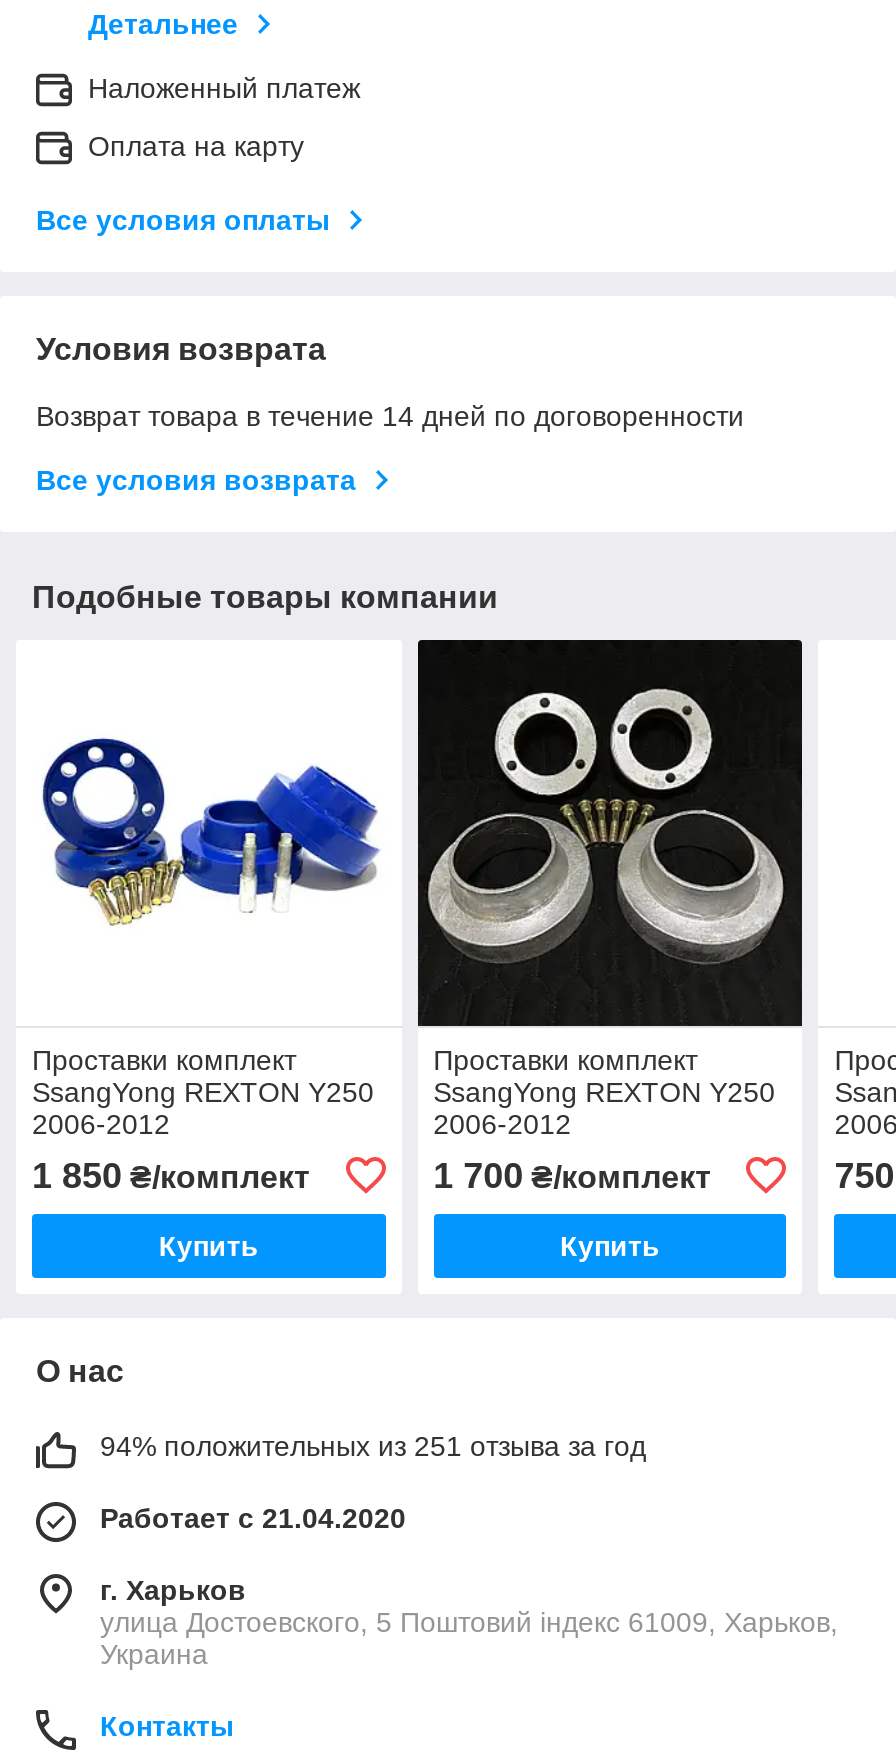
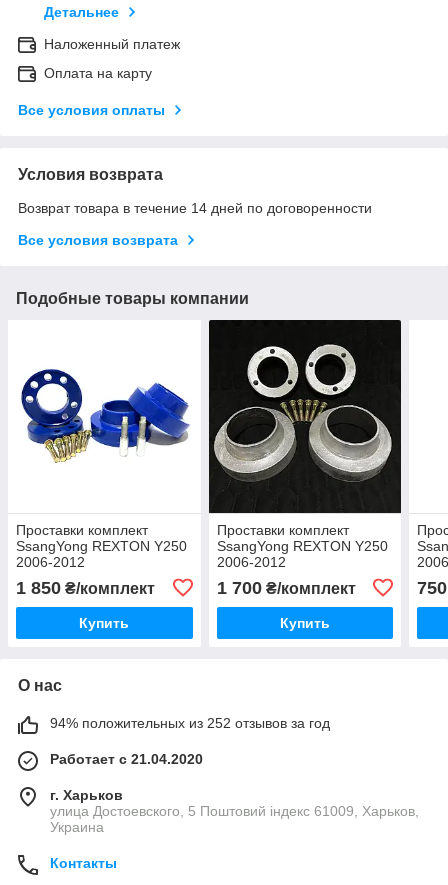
- 94% положительных из 251 отзыва за год
+ 94% положительных из 252 отзывов за год
